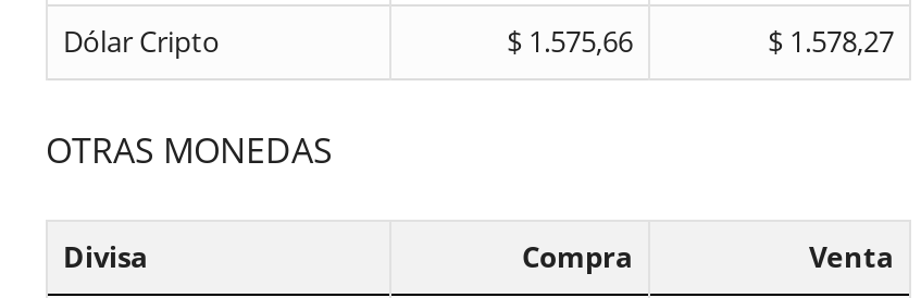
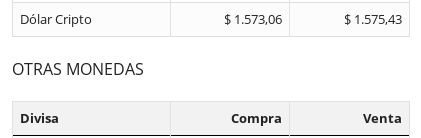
- $ 1.575,66
+ $ 1.573,06

- $ 1.578,27
+ $ 1.575,43
